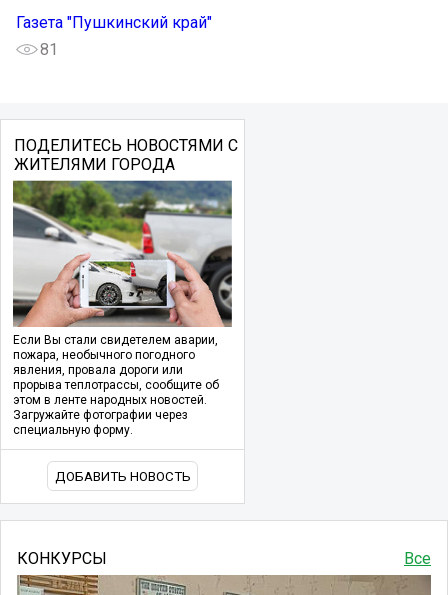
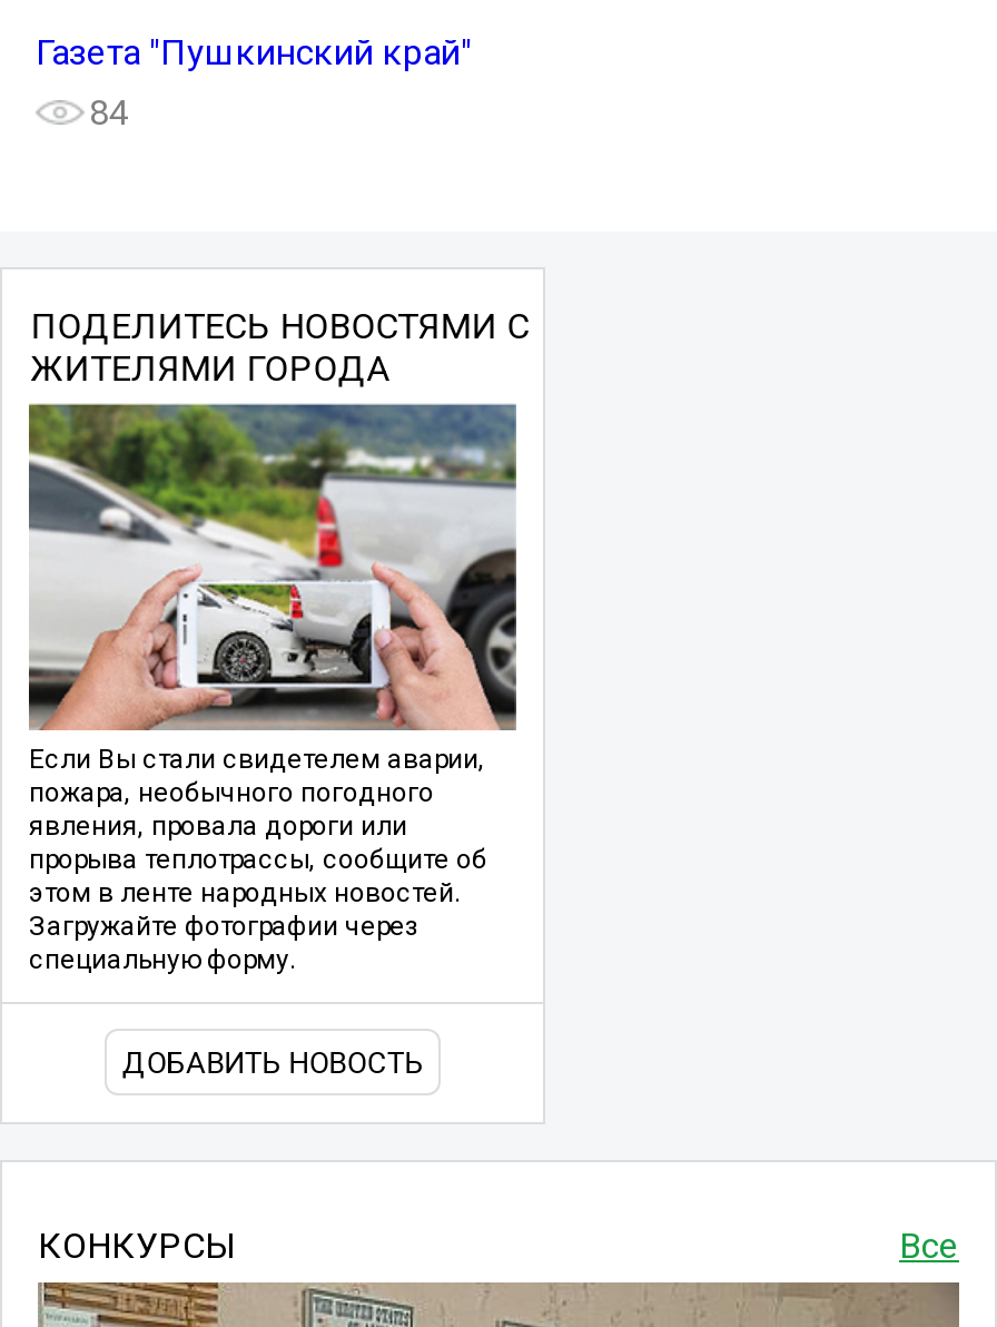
- 81
+ 84
